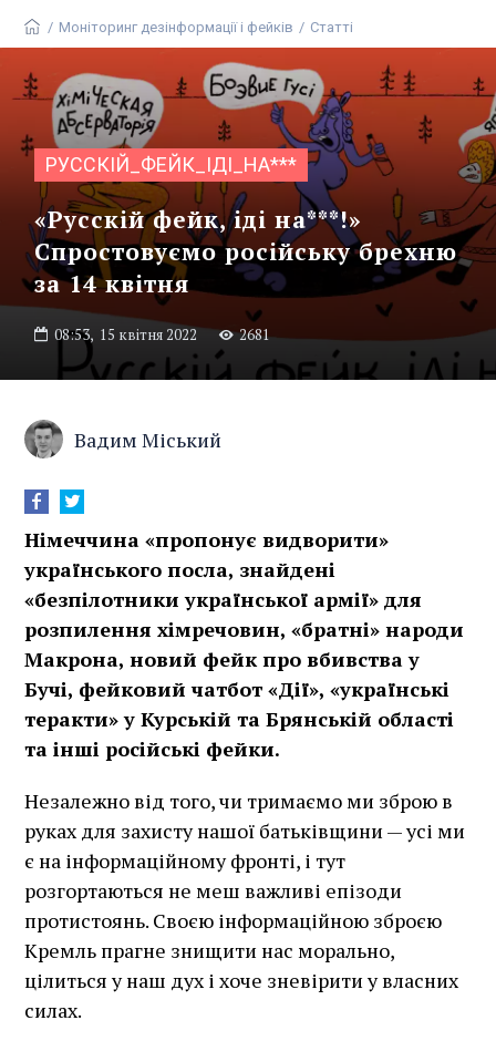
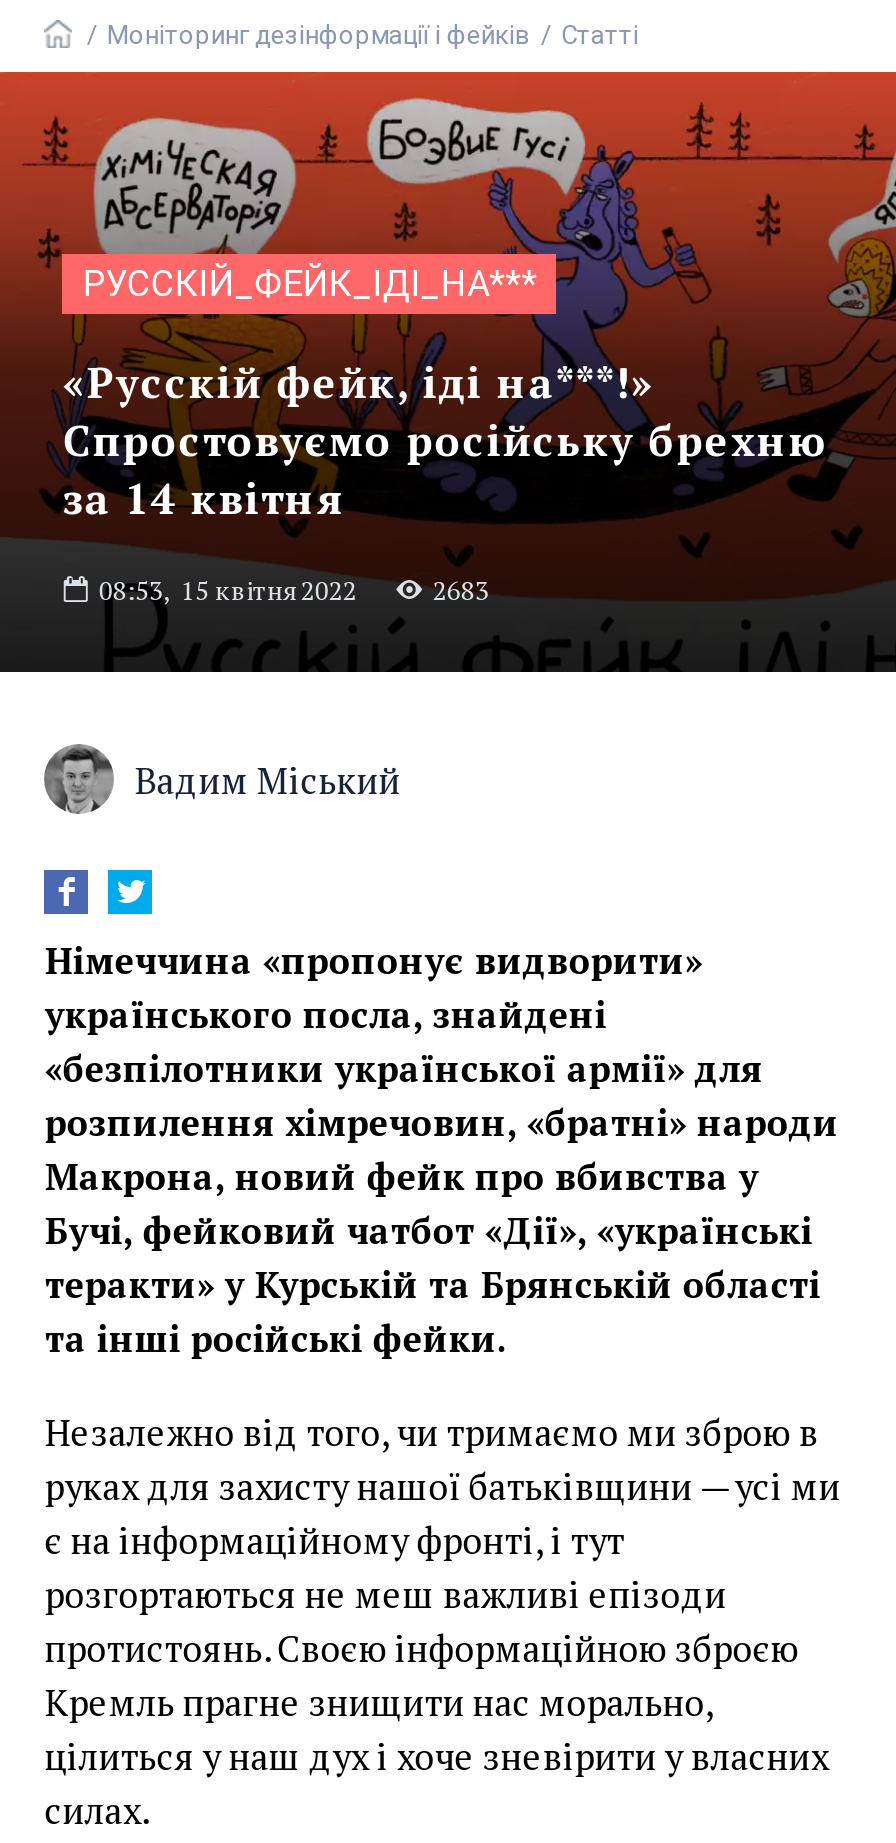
- 2681
+ 2683
